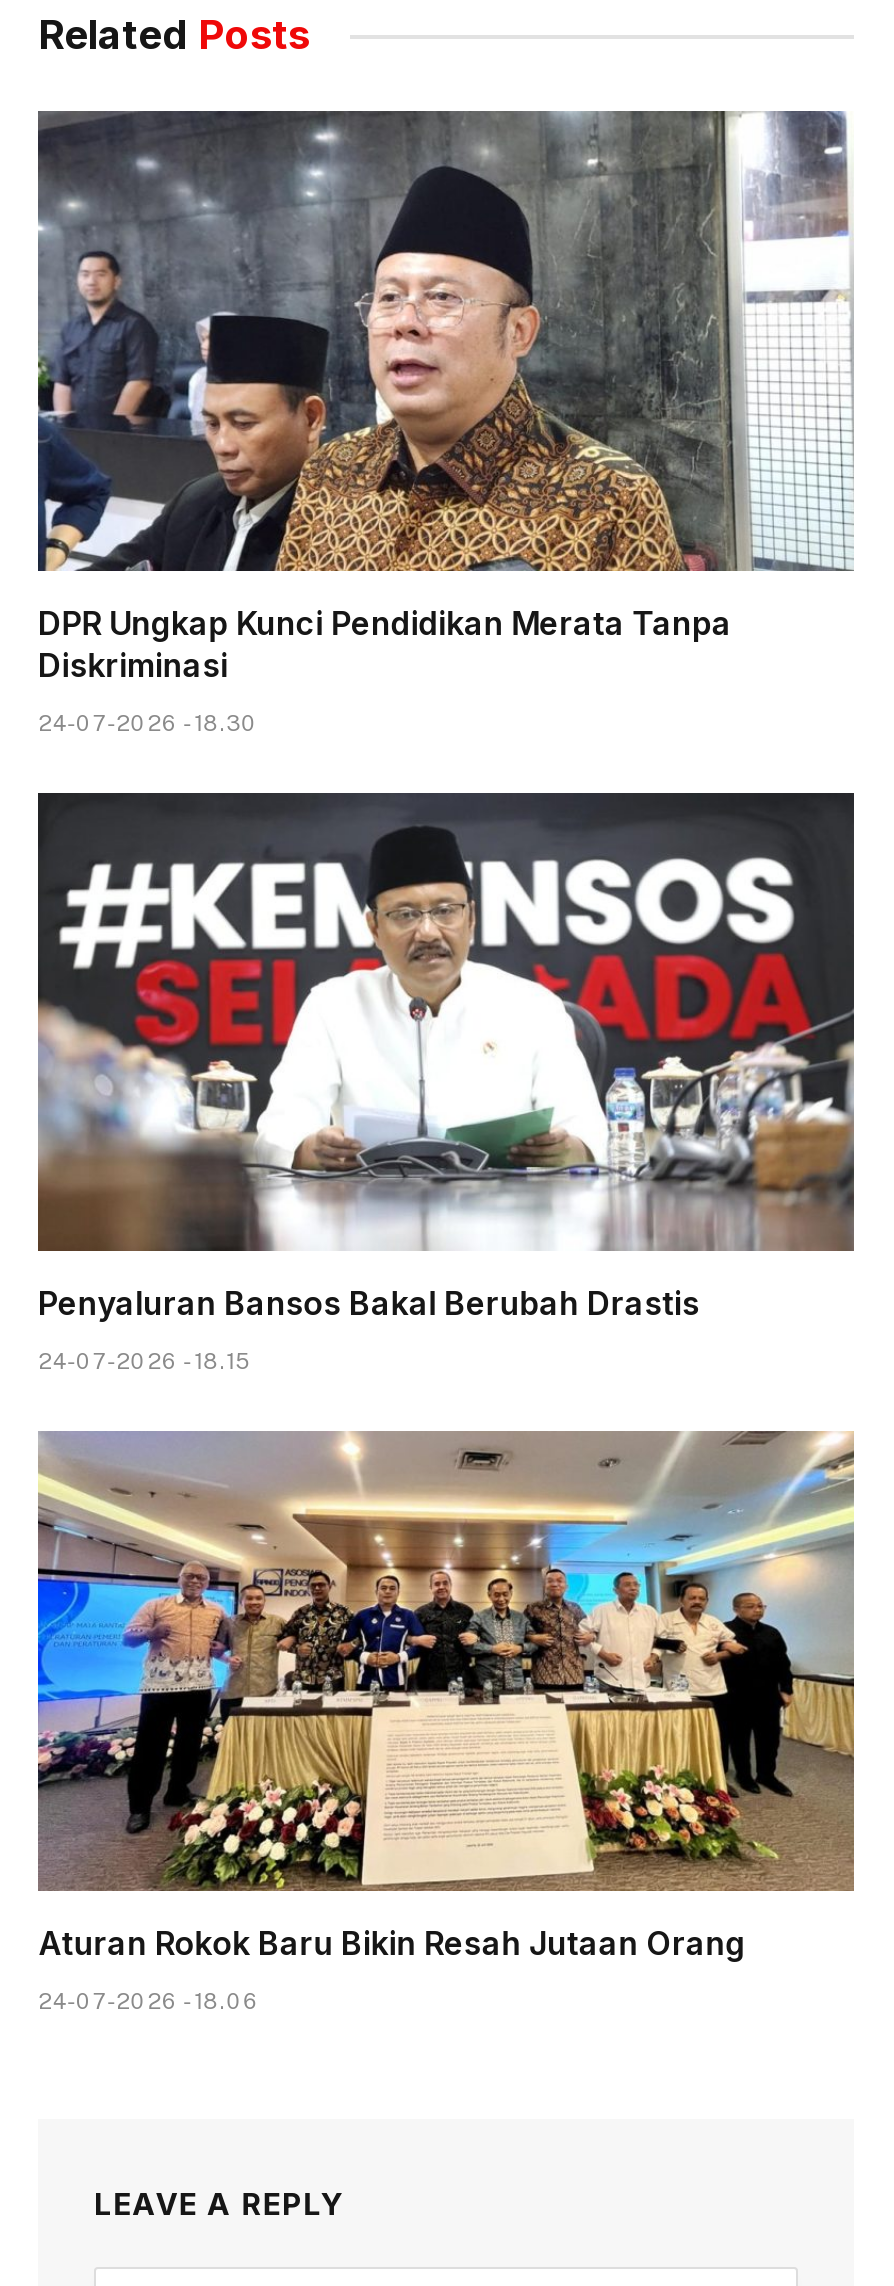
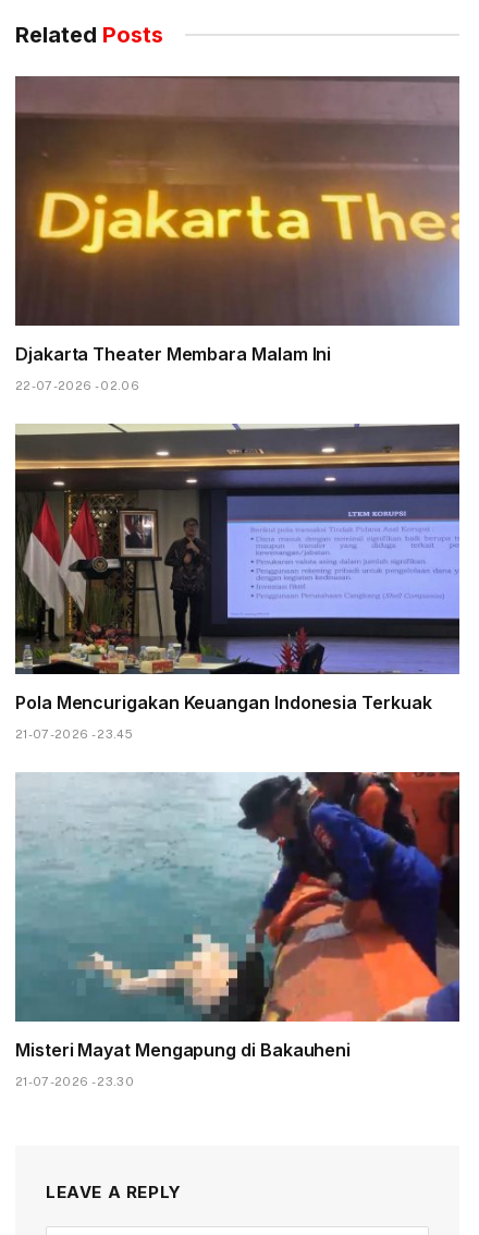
- [image]
- DPR Ungkap Kunci Pendidikan Merata Tanpa
- Diskriminasi
+ [image]
+ Djakarta Theater Membara Malam Ini

- 24-07-2026 - 18.30
+ 22-07-2026 - 02.06

- [image]
- Penyaluran Bansos Bakal Berubah Drastis
+ [image]
+ Pola Mencurigakan Keuangan Indonesia Terkuak

- 24-07-2026 - 18.15
+ 21-07-2026 - 23.45

- [image]
- Aturan Rokok Baru Bikin Resah Jutaan Orang
+ [image]
+ Misteri Mayat Mengapung di Bakauheni

- 24-07-2026 - 18.06
+ 21-07-2026 - 23.30
